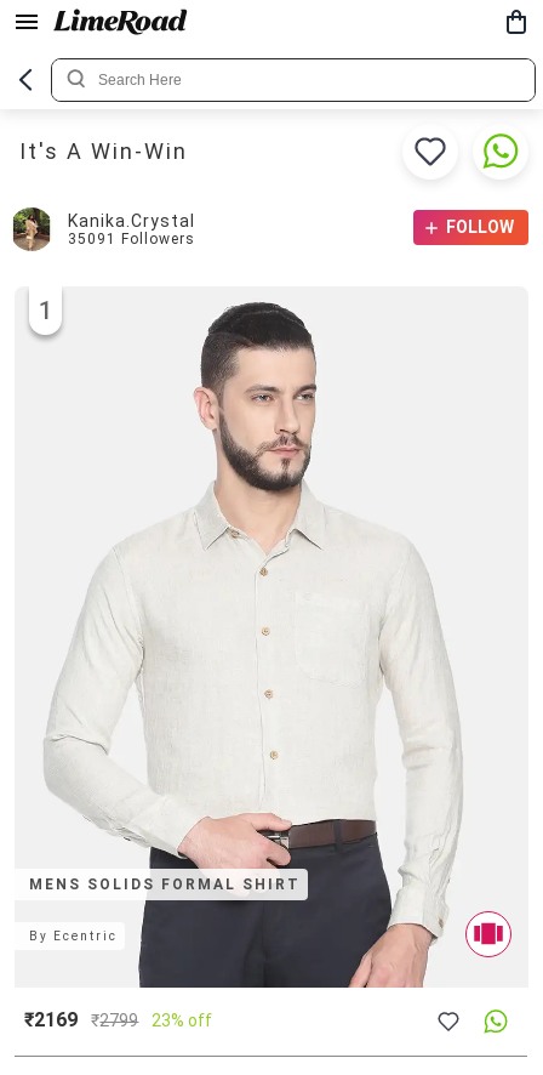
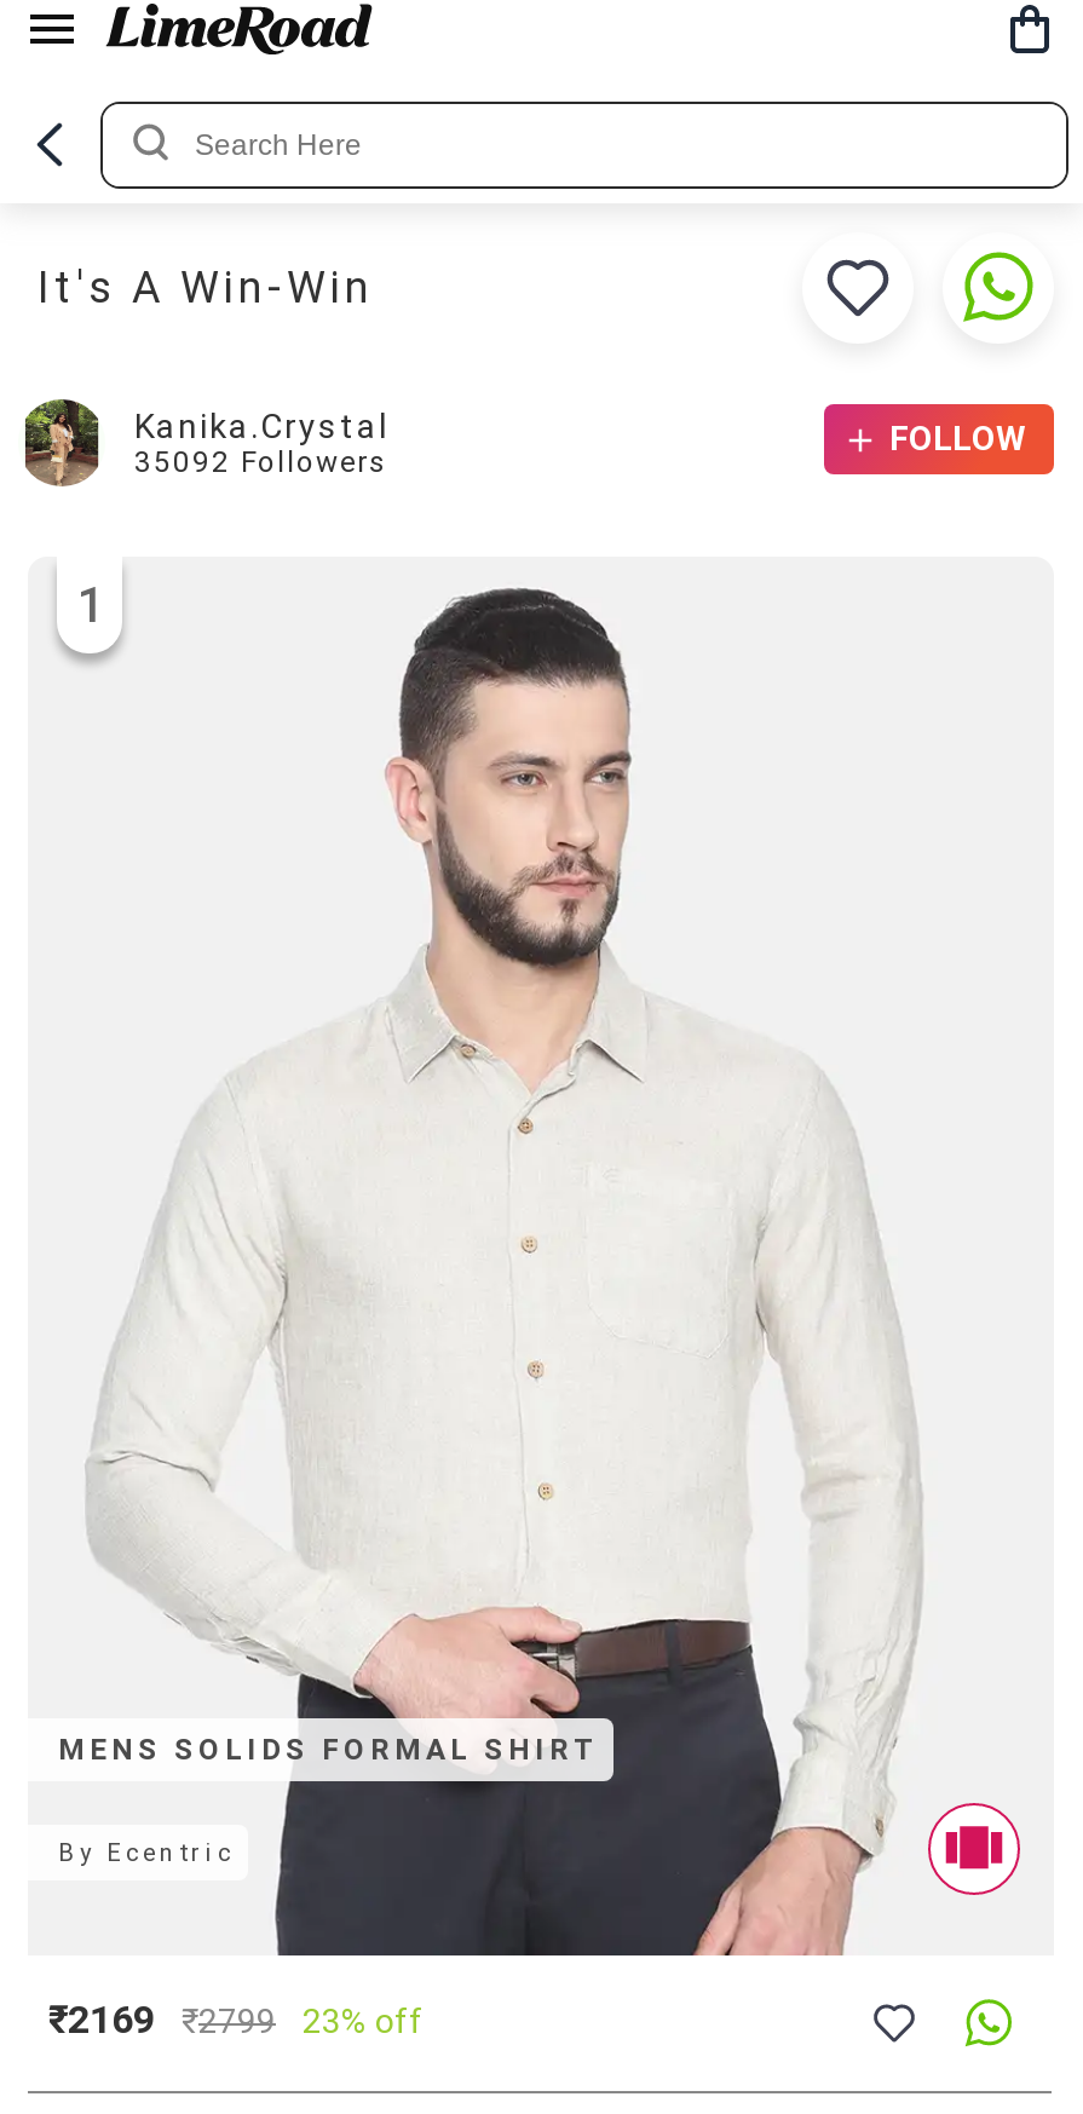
- 35091 Followers
+ 35092 Followers
